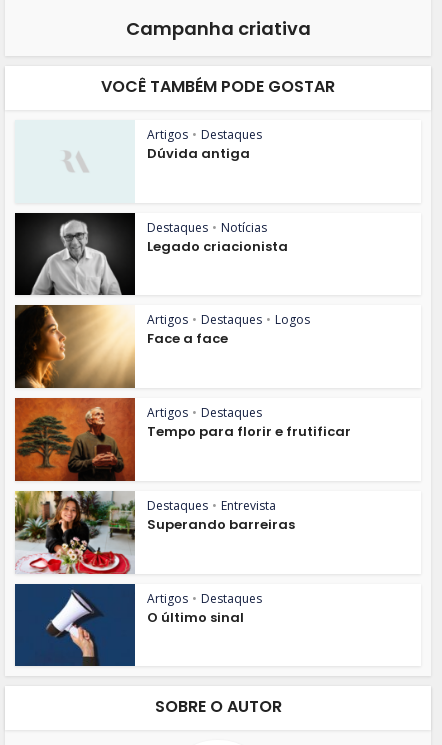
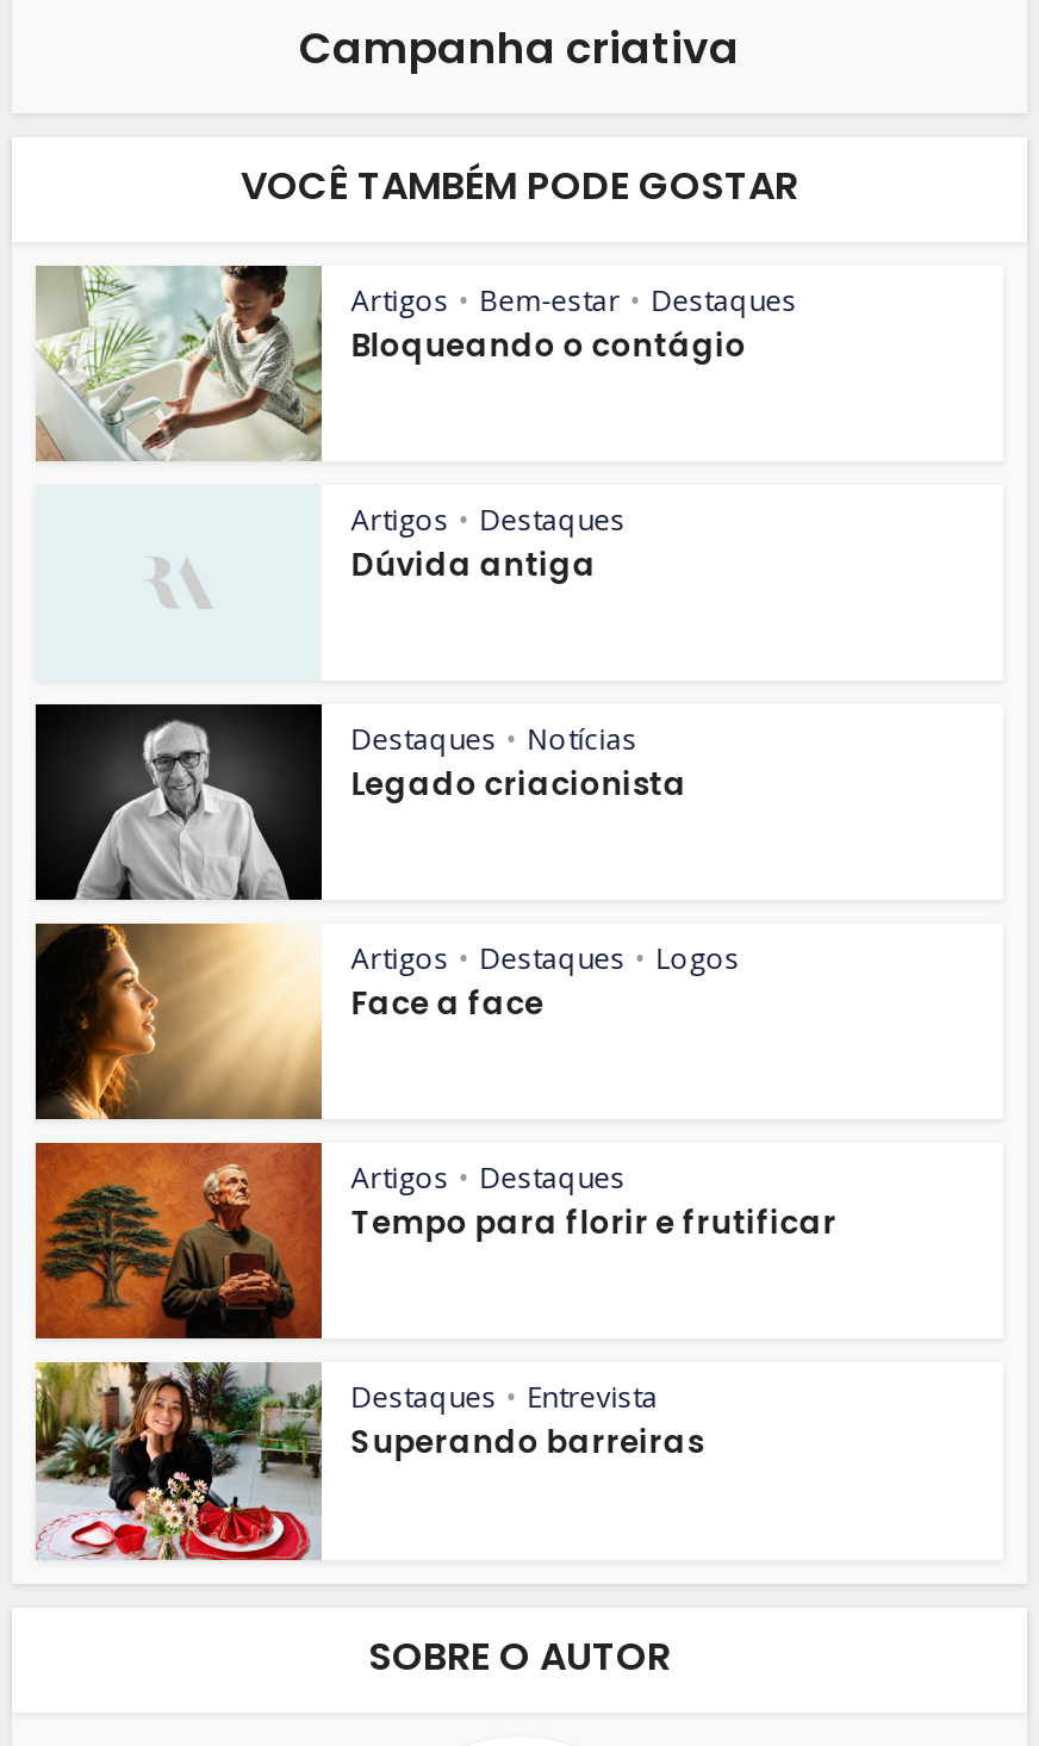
+ [image]
+ Artigos • Bem-estar • Destaques
+ Bloqueando o contágio

moved down: [image] | Artigos • Destaques | Dúvida antiga | ... | Destaques • Entrevista | Superando barreiras

- [image]
- Artigos • Destaques
- O último sinal
